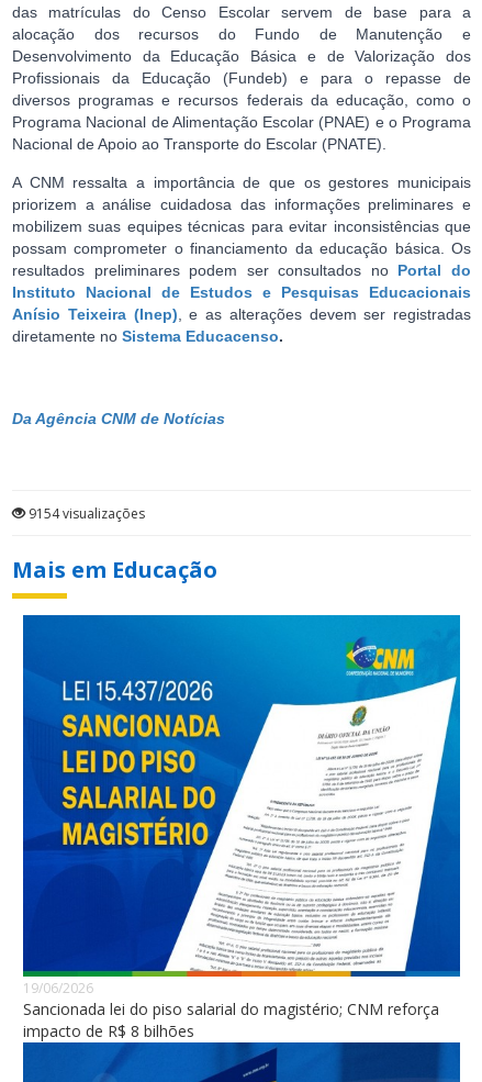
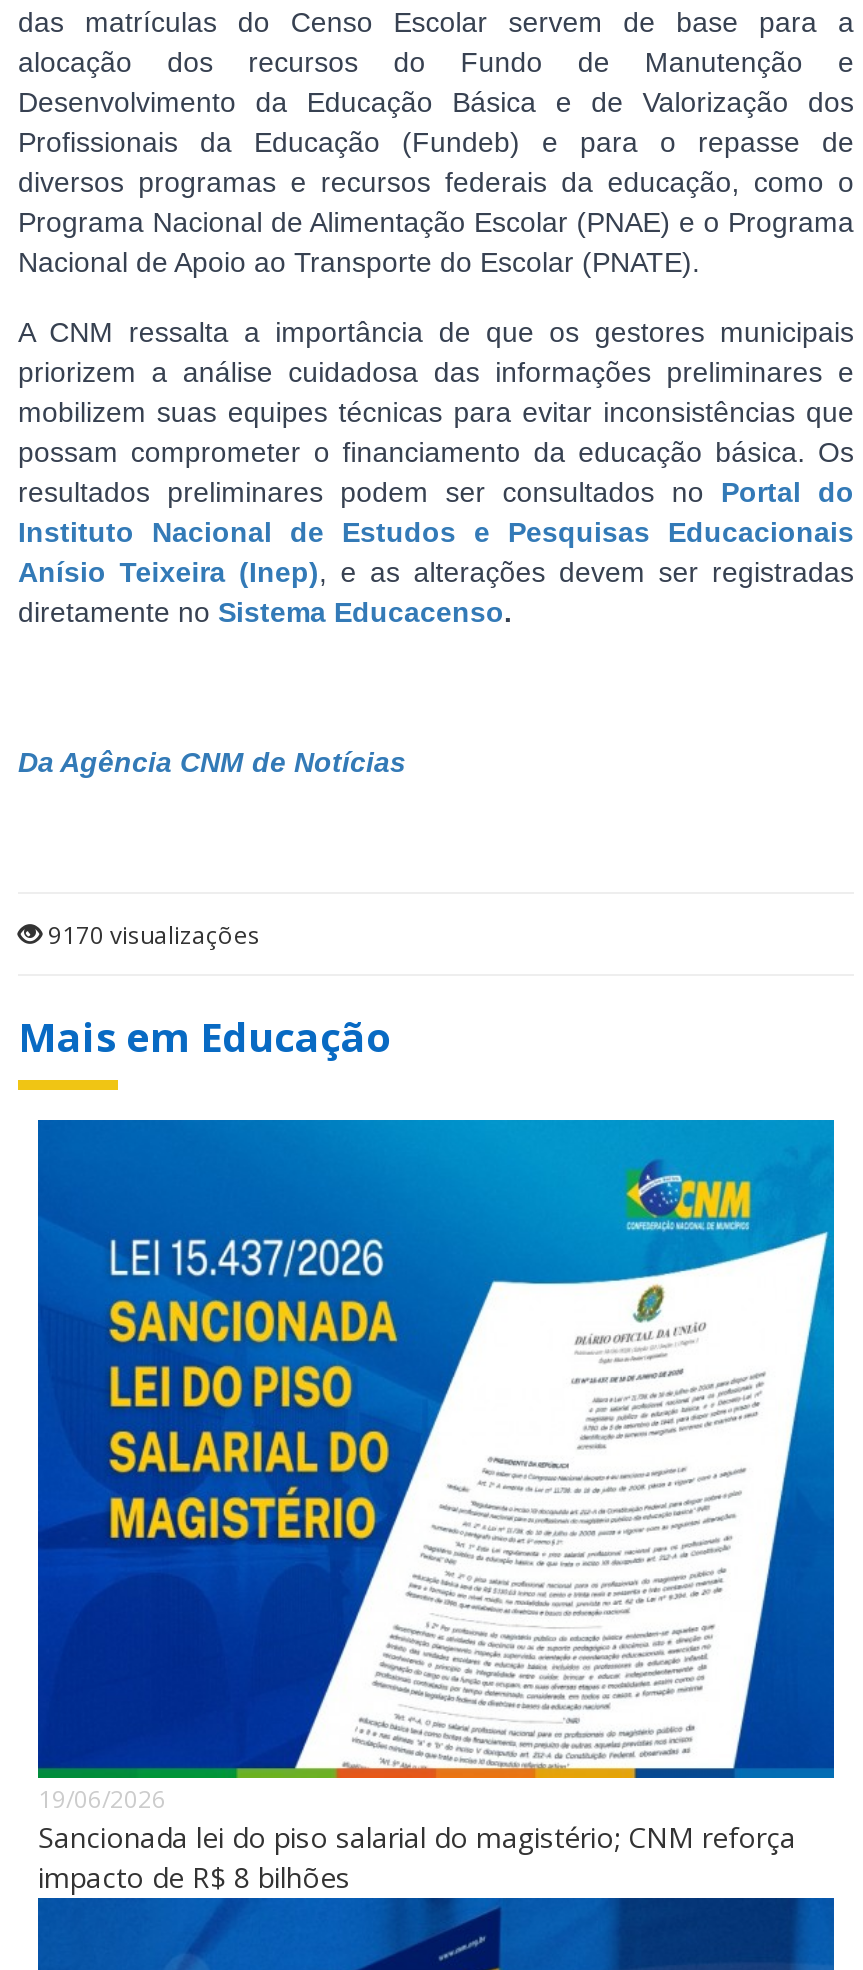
- 9154 visualizações
+ 9170 visualizações
